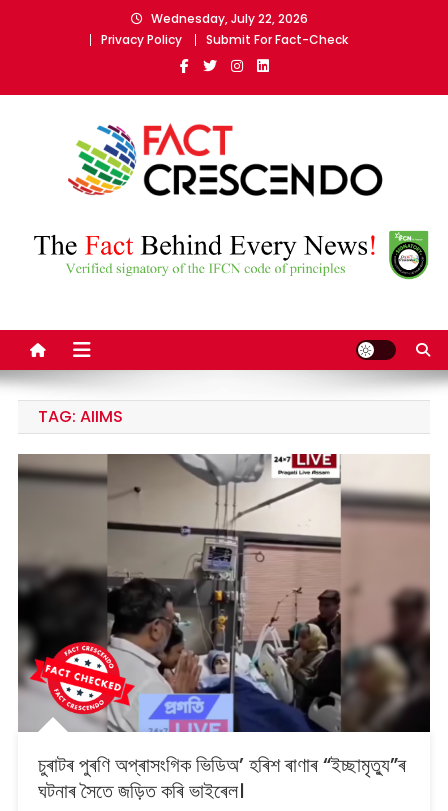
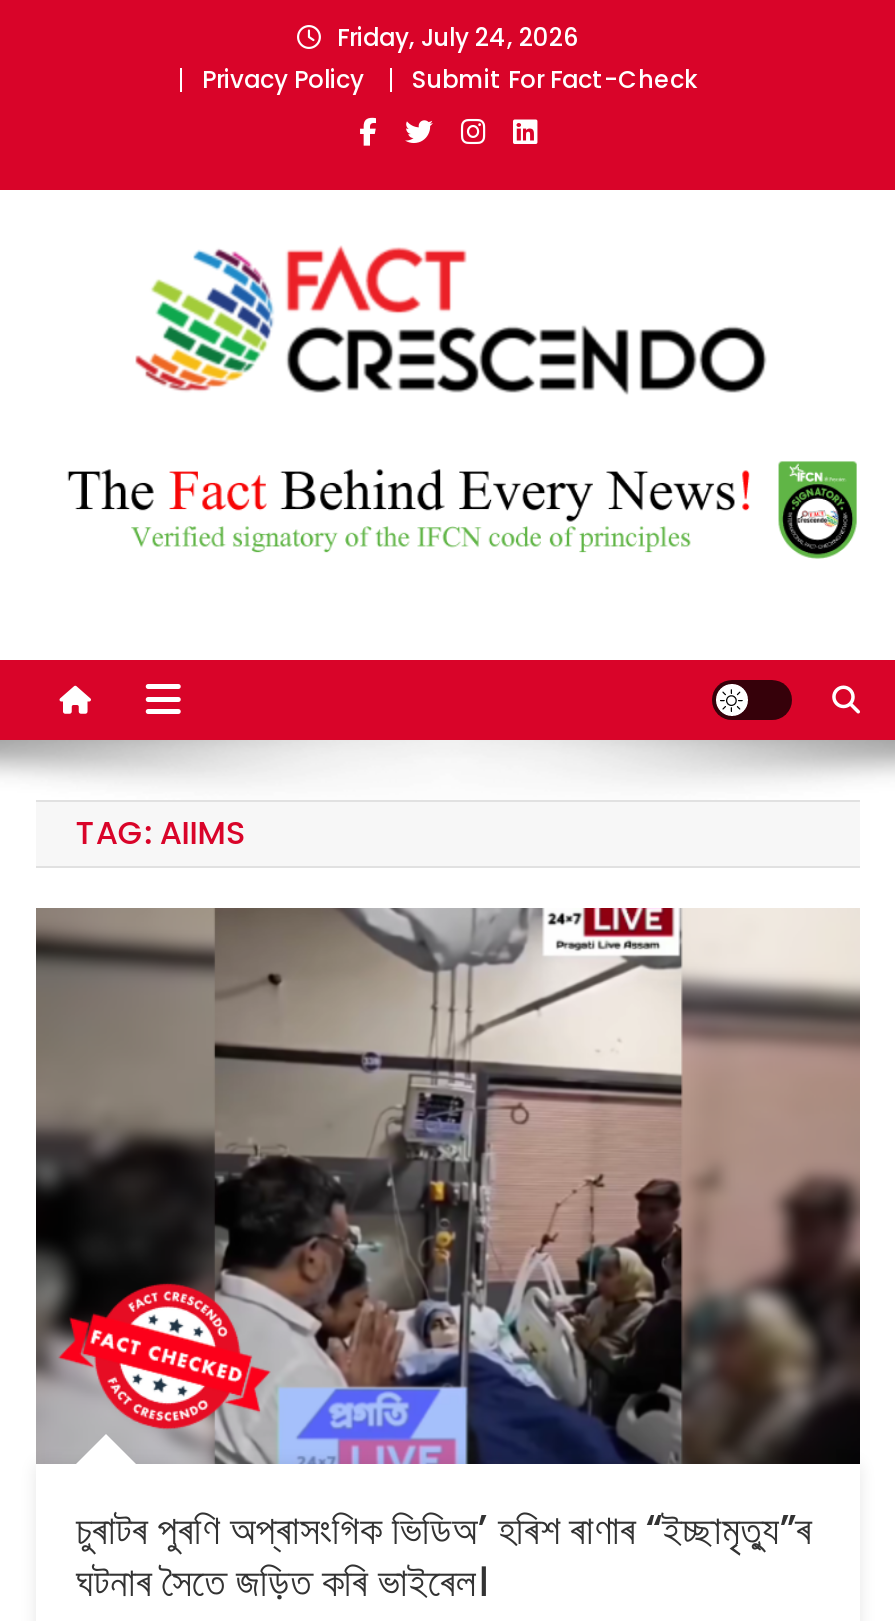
- Wednesday, July 22, 2026
+ Friday, July 24, 2026
